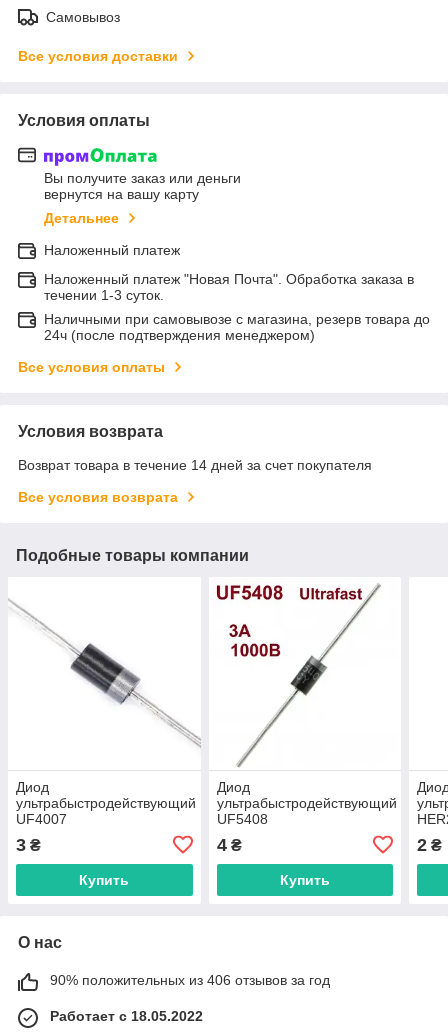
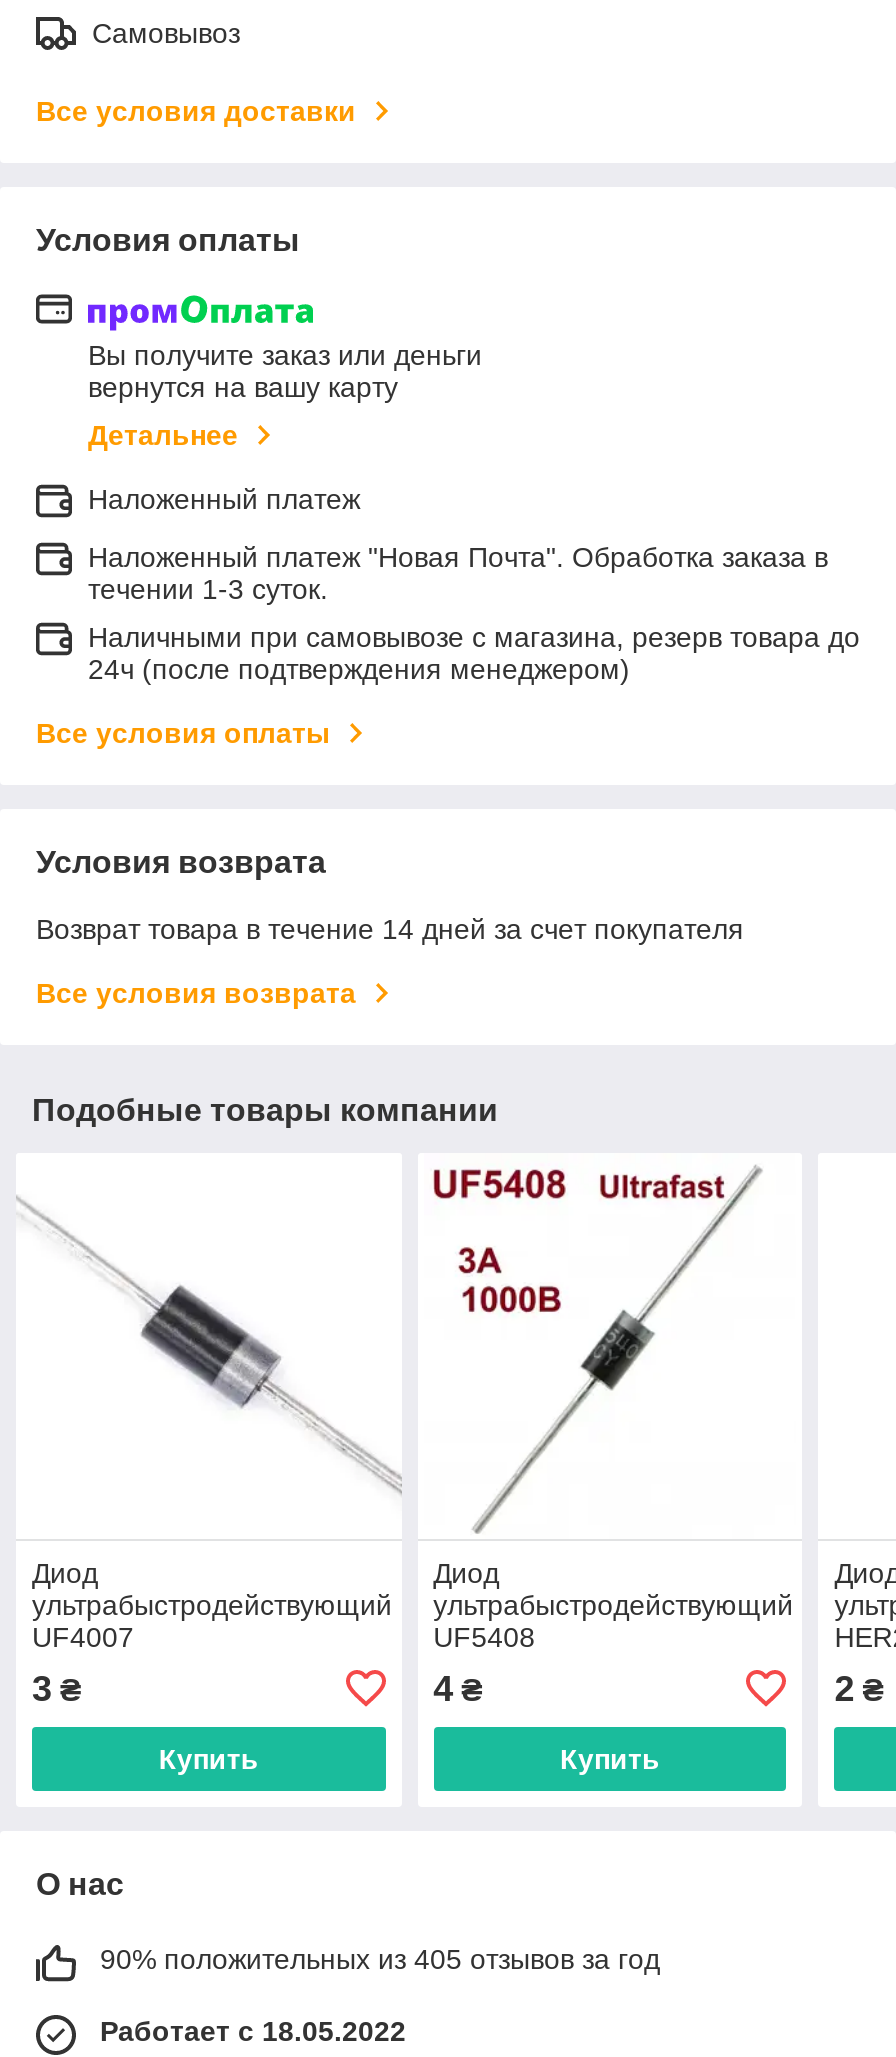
- 90% положительных из 406 отзывов за год
+ 90% положительных из 405 отзывов за год
